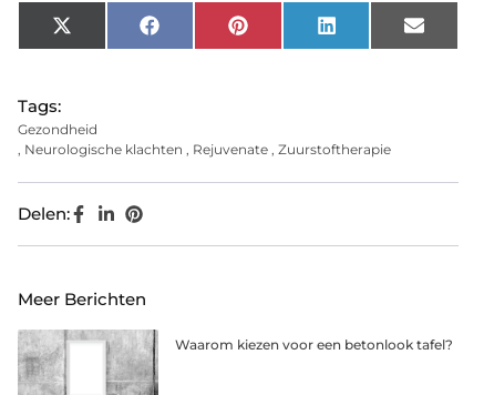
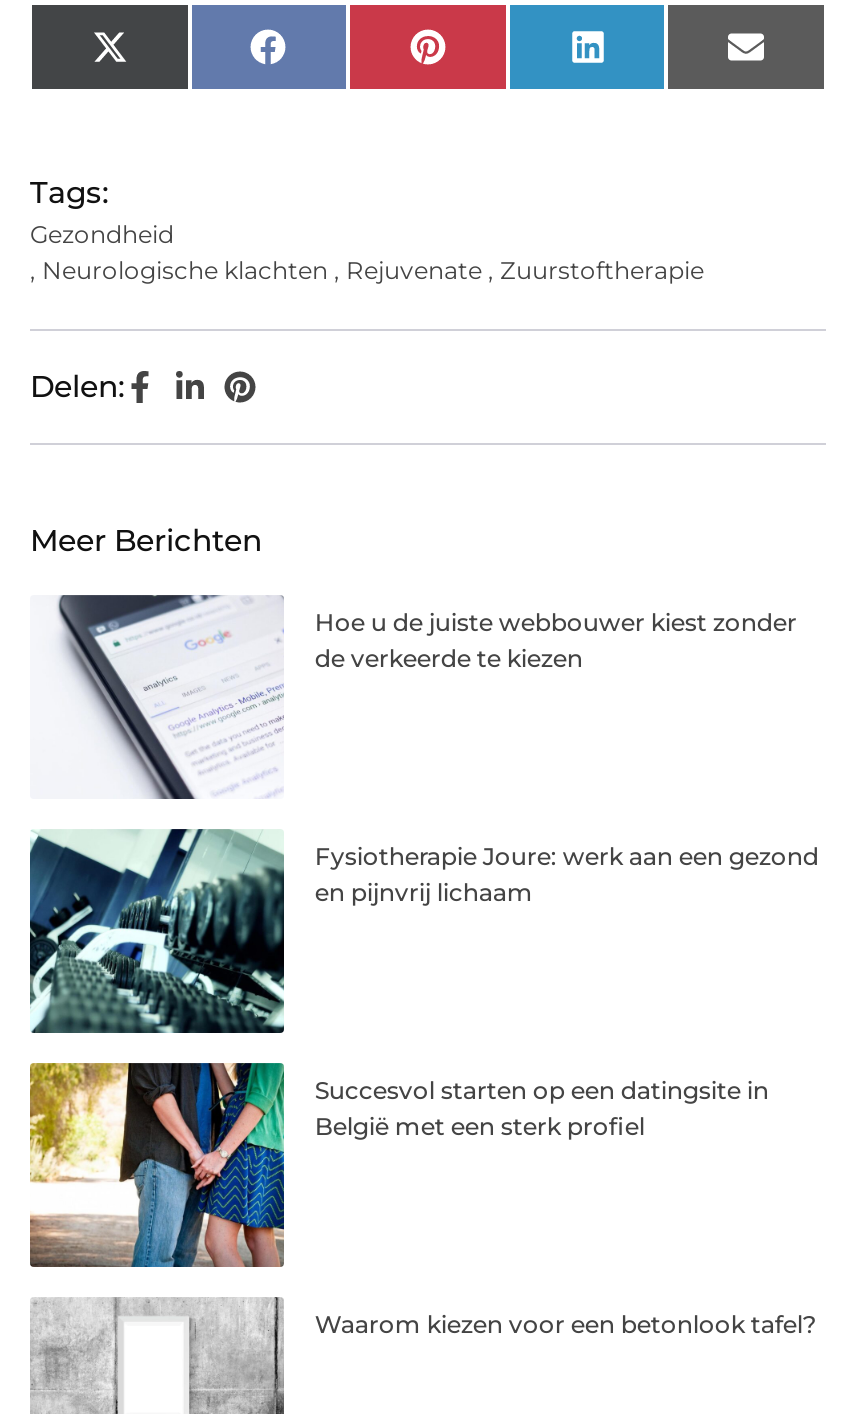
+ [image]
+ Succesvol starten op een datingsite in
+ België met een sterk profiel

+ [image]
+ Fysiotherapie Joure: werk aan een gezond
+ en pijnvrij lichaam

+ [image]
+ Hoe u de juiste webbouwer kiest zonder
+ de verkeerde te kiezen
